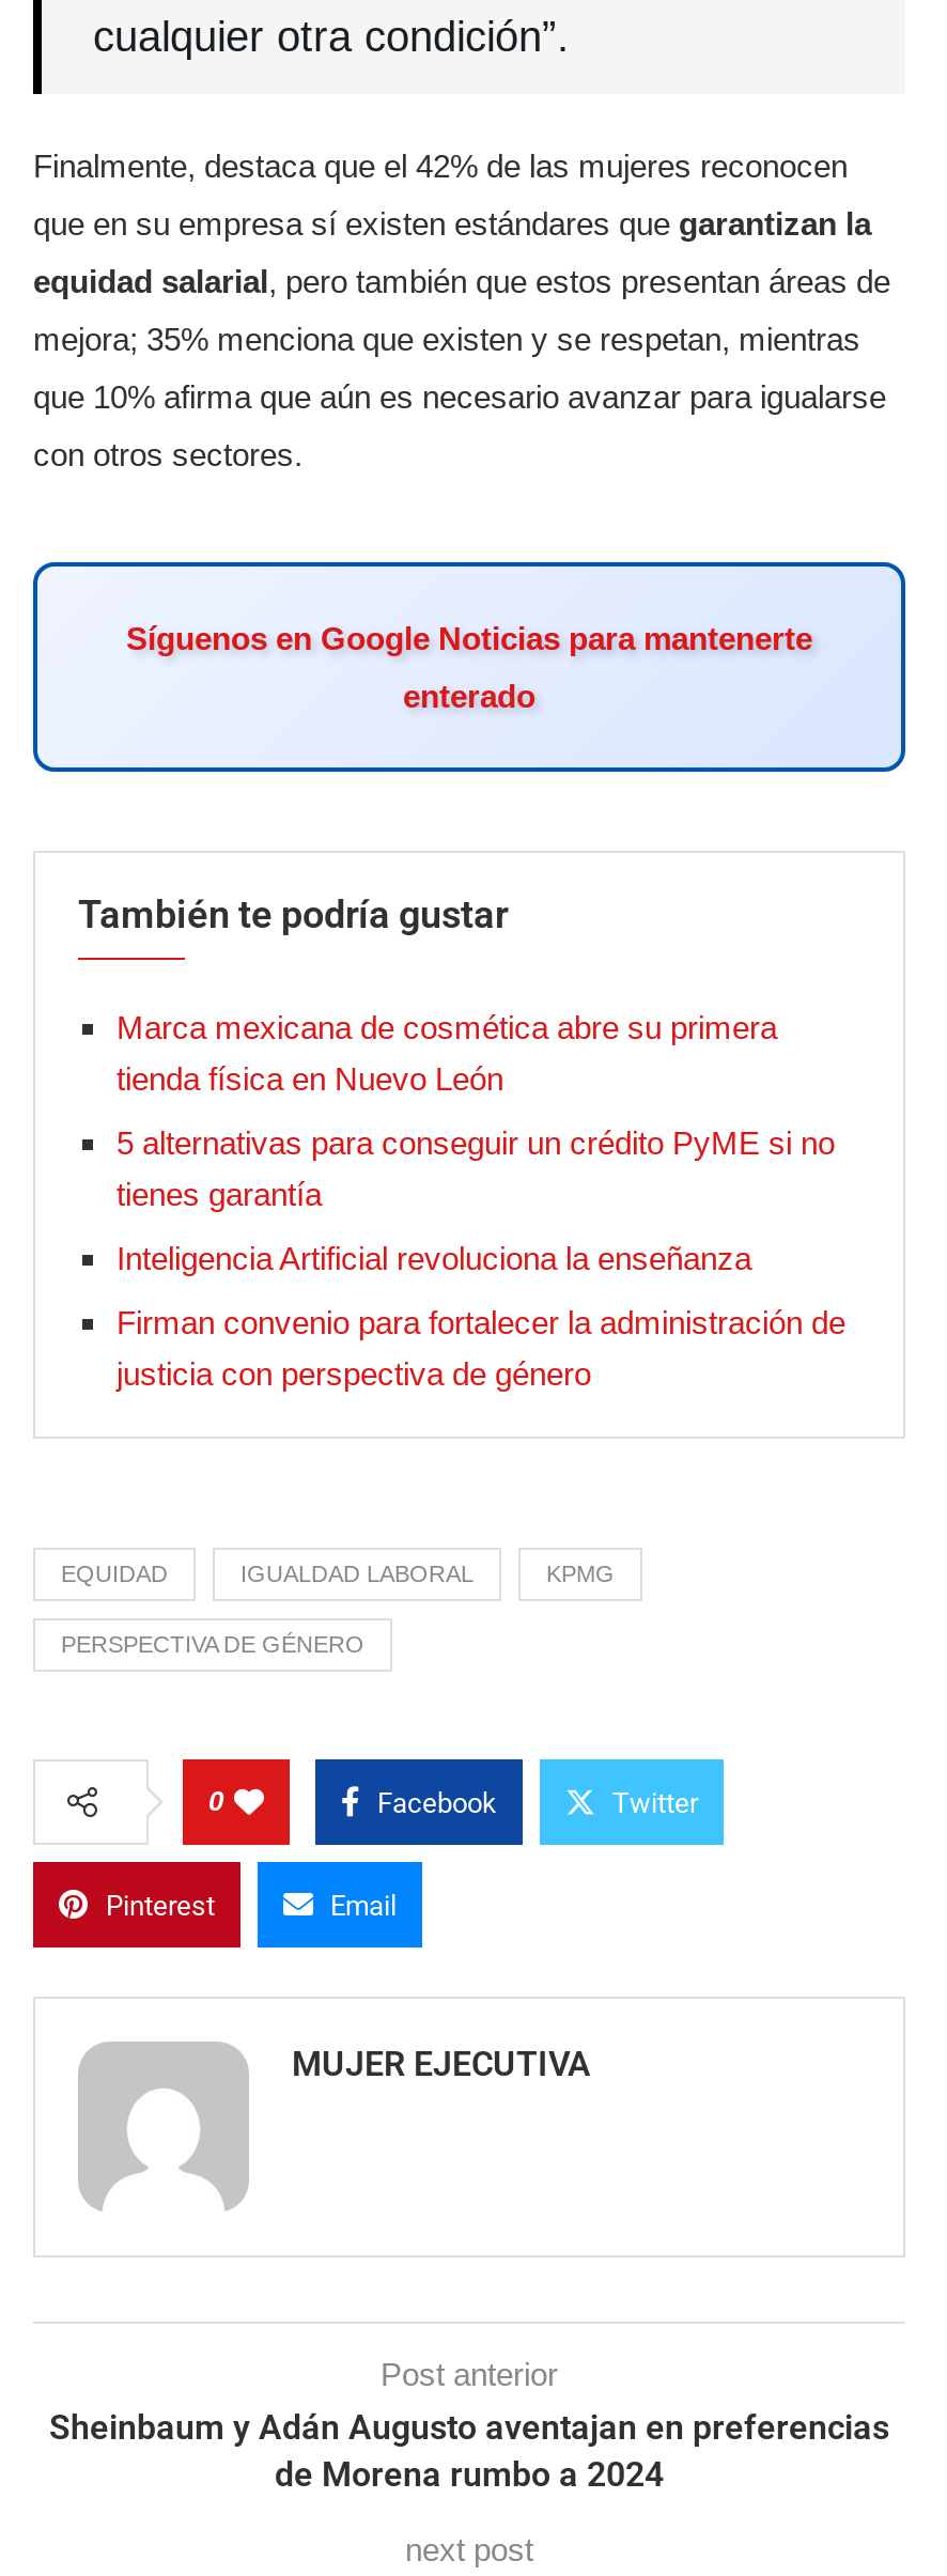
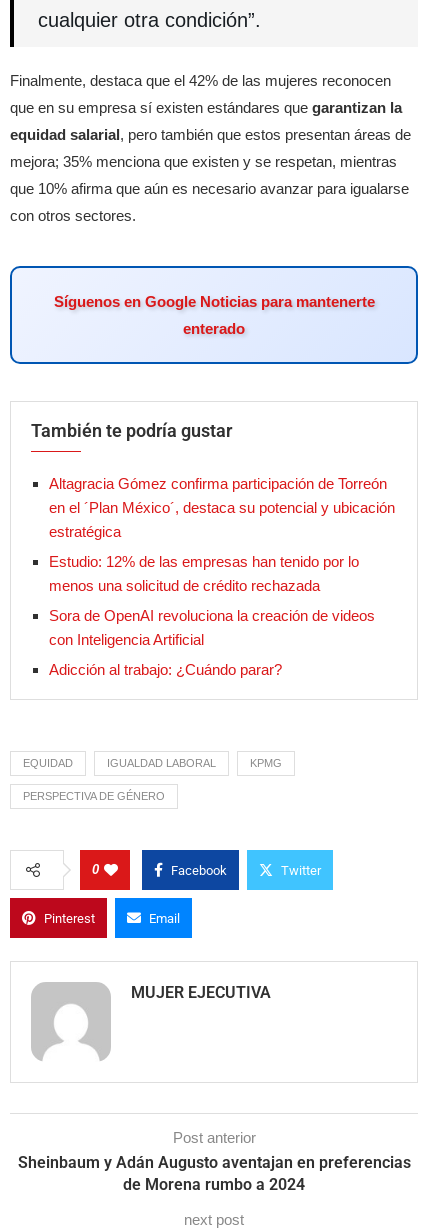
- Marca mexicana de cosmética abre su primera
- tienda física en Nuevo León
+ Altagracia Gómez confirma participación de Torreón
+ en el ´Plan México´, destaca su potencial y ubicación
+ estratégica

- 5 alternativas para conseguir un crédito PyME si no
- tienes garantía
+ Estudio: 12% de las empresas han tenido por lo
+ menos una solicitud de crédito rechazada

- Inteligencia Artificial revoluciona la enseñanza
+ Sora de OpenAI revoluciona la creación de videos
+ con Inteligencia Artificial

- Firman convenio para fortalecer la administración de
- justicia con perspectiva de género
+ Adicción al trabajo: ¿Cuándo parar?
